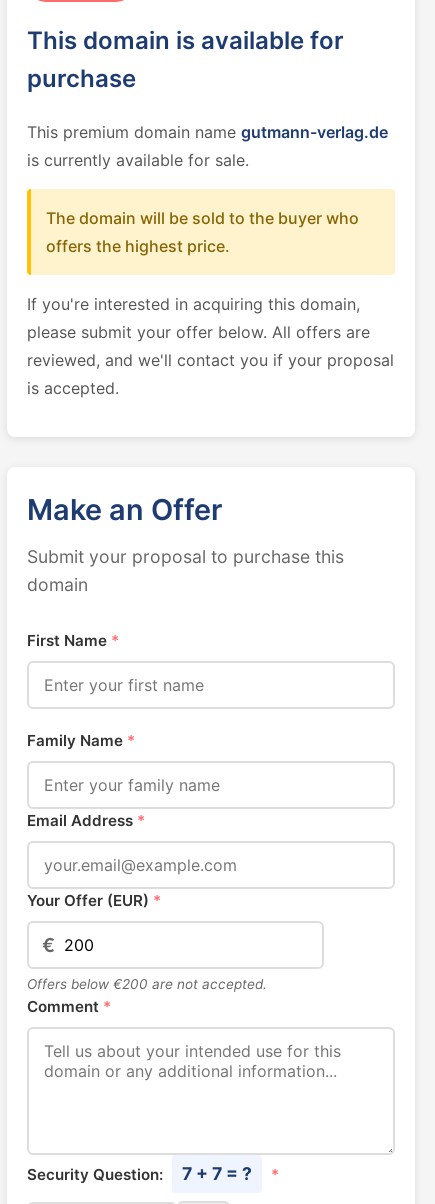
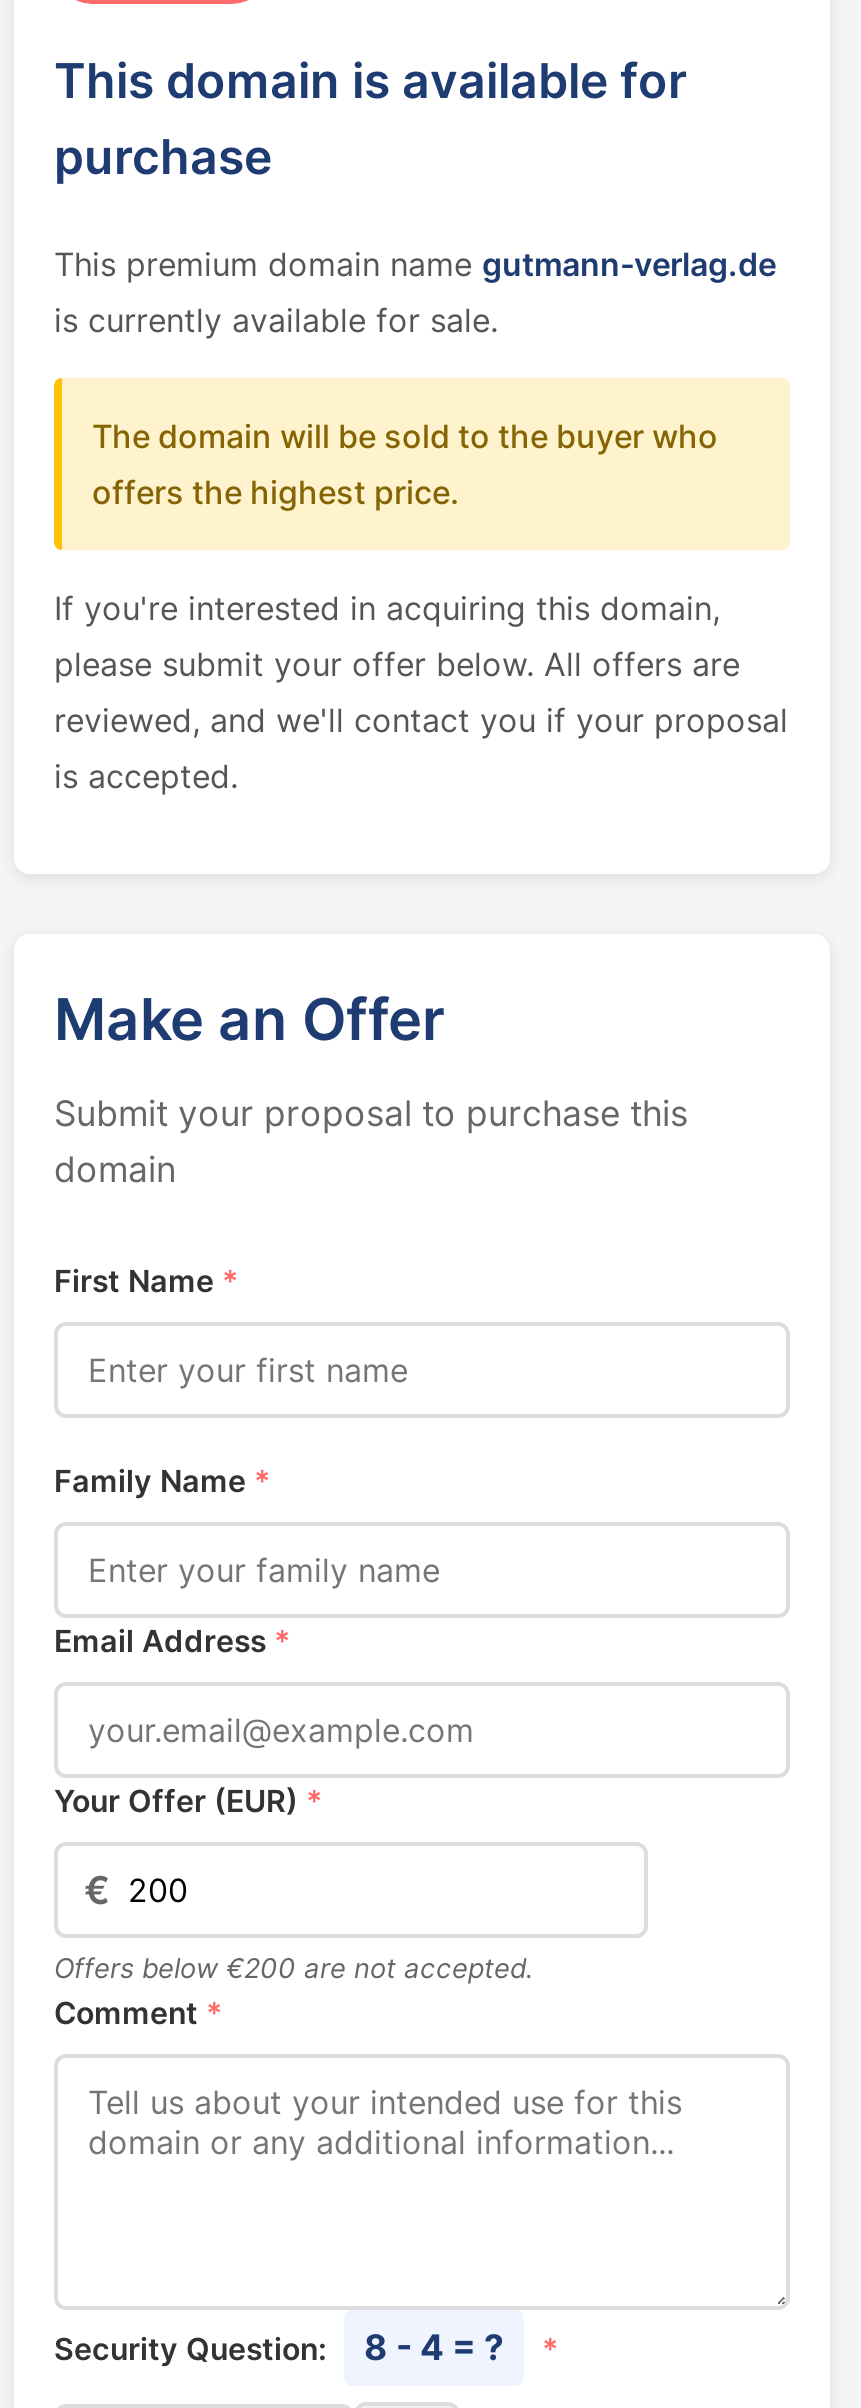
- 7 + 7 = ?
+ 8 - 4 = ?
